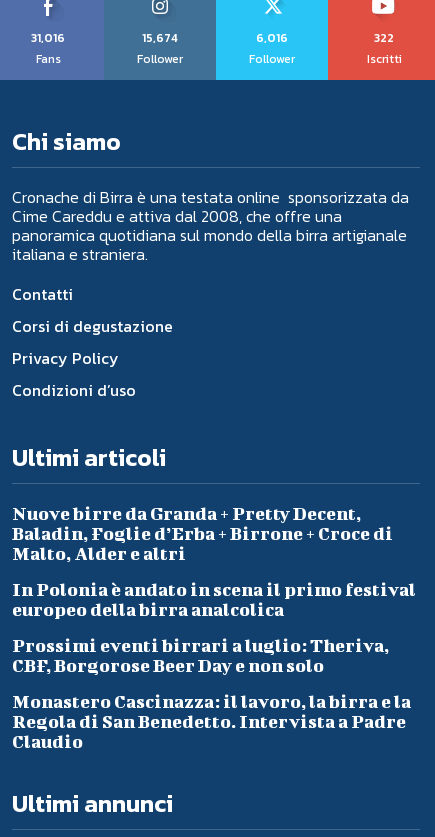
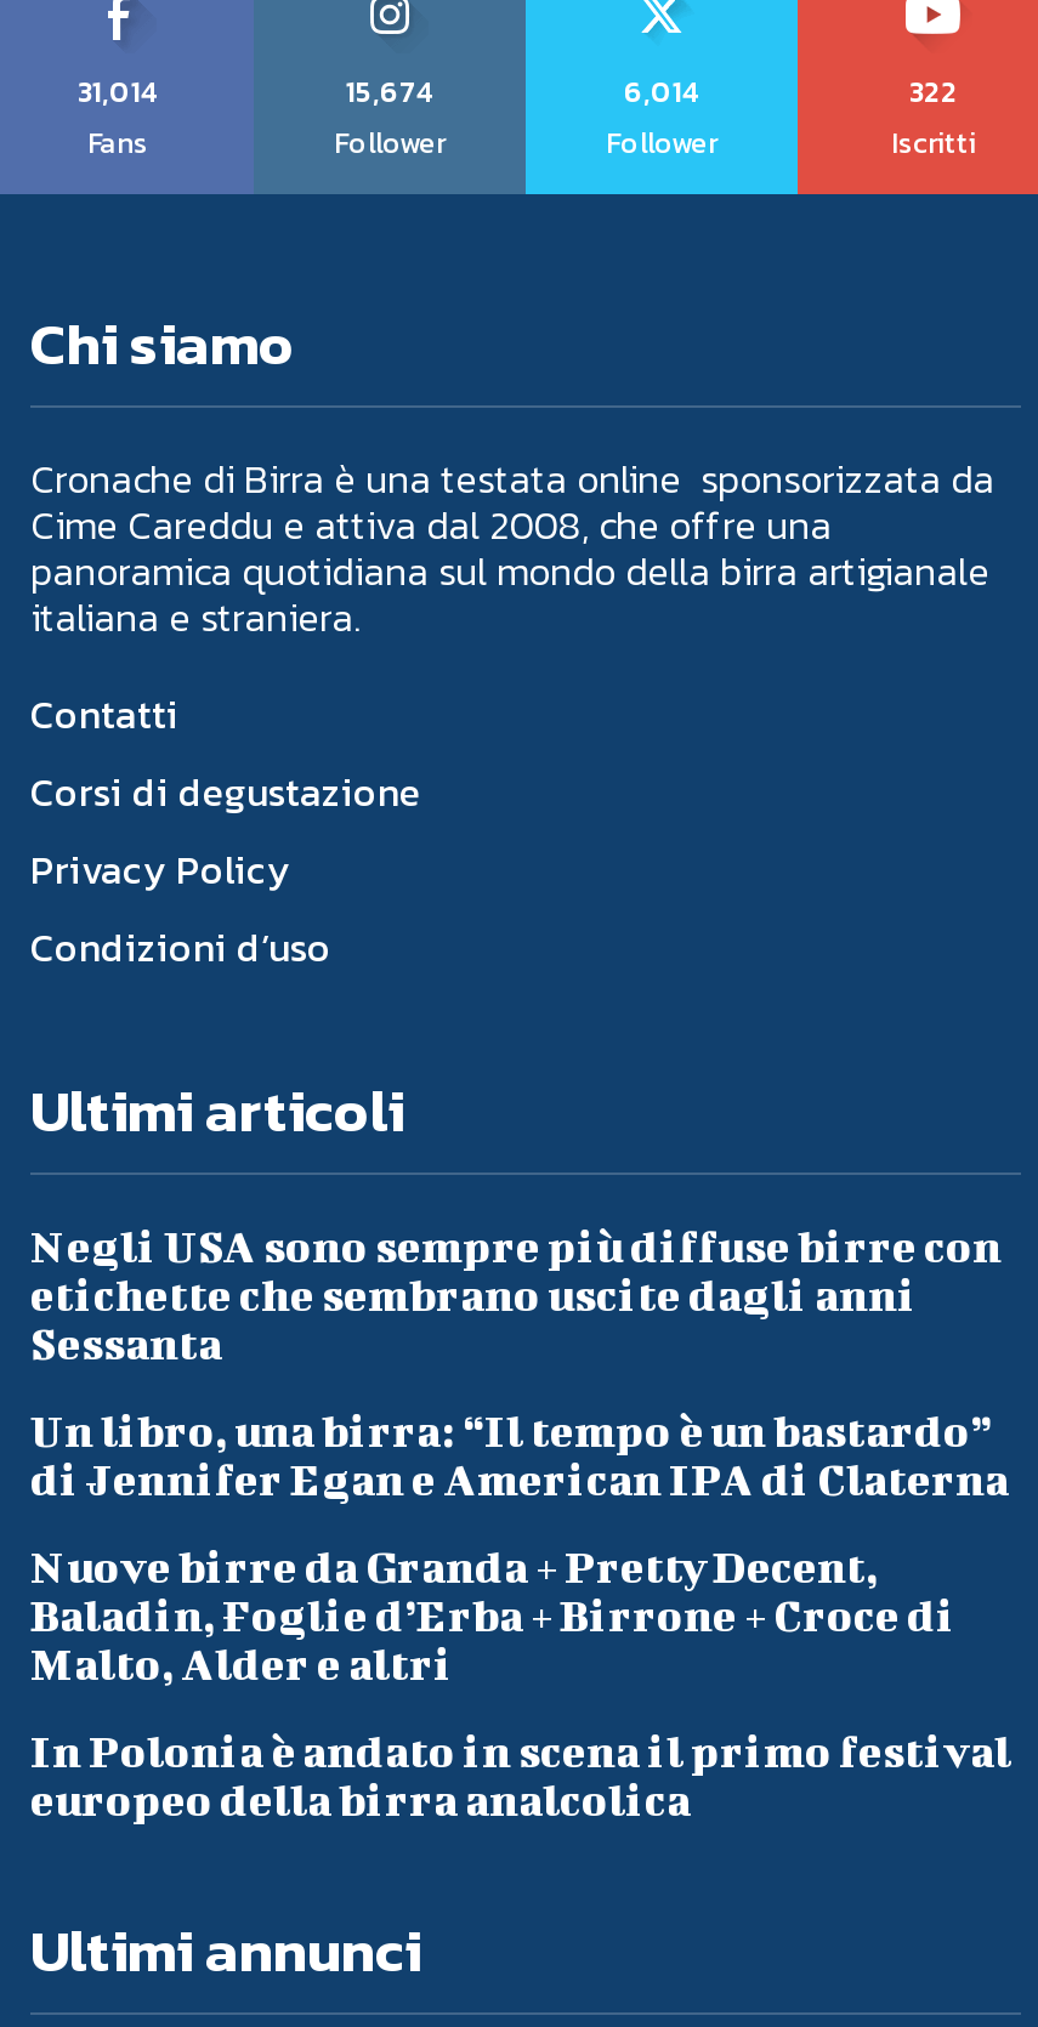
- 31,016
+ 31,014

- 6,016
+ 6,014

+ Negli USA sono sempre più diffuse birre con
+ etichette che sembrano uscite dagli anni
+ Sessanta
+ Un libro, una birra: “Il tempo è un bastardo”
+ di Jennifer Egan e American IPA di Claterna

moved down: Nuove birre da Granda + Pretty Decent, | Baladin, Foglie d’Erba + Birrone + Croce di | Malto, Alder e altri | In Polonia è andato in scena il primo festival | europeo della birra analcolica

- Prossimi eventi birrari a luglio: Theriva,
- CBF, Borgorose Beer Day e non solo
- Monastero Cascinazza: il lavoro, la birra e la
- Regola di San Benedetto. Intervista a Padre
- Claudio
